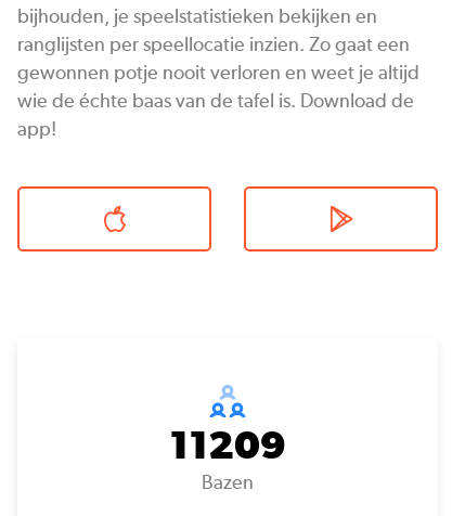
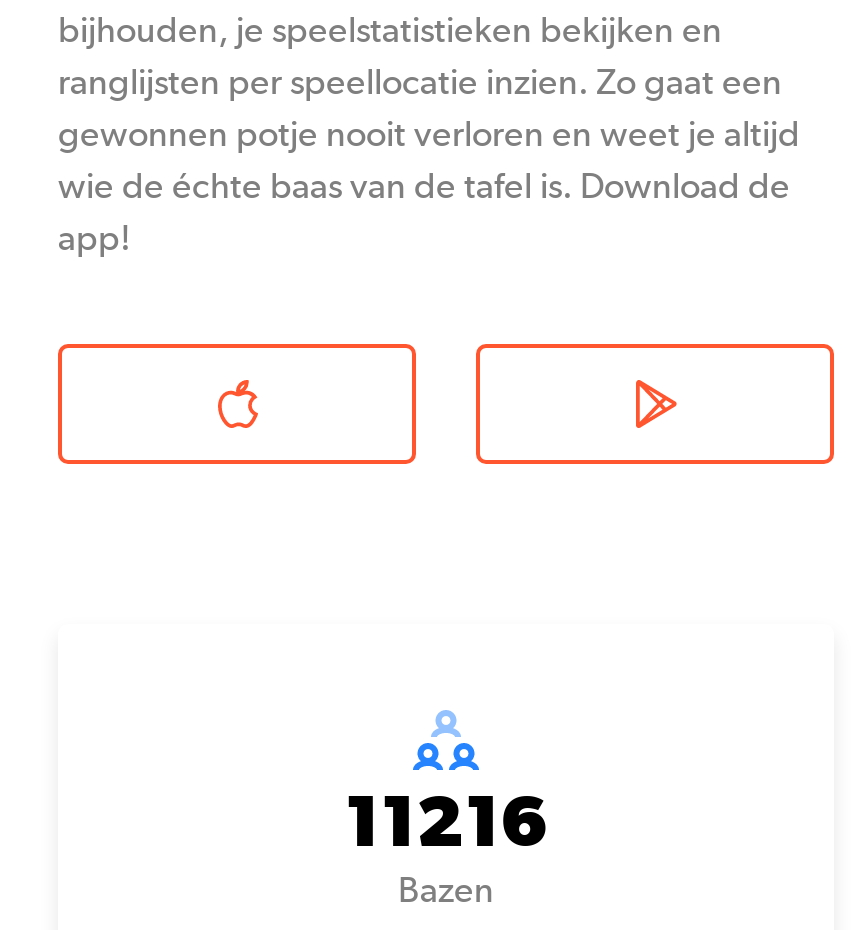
- 11209
+ 11216
